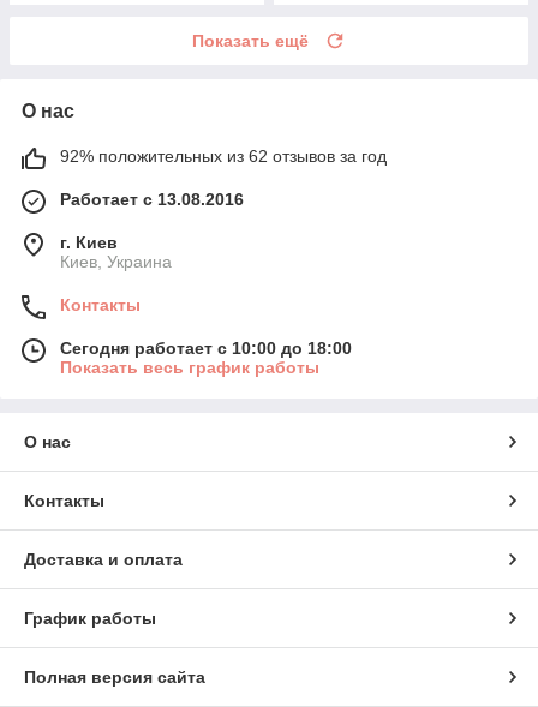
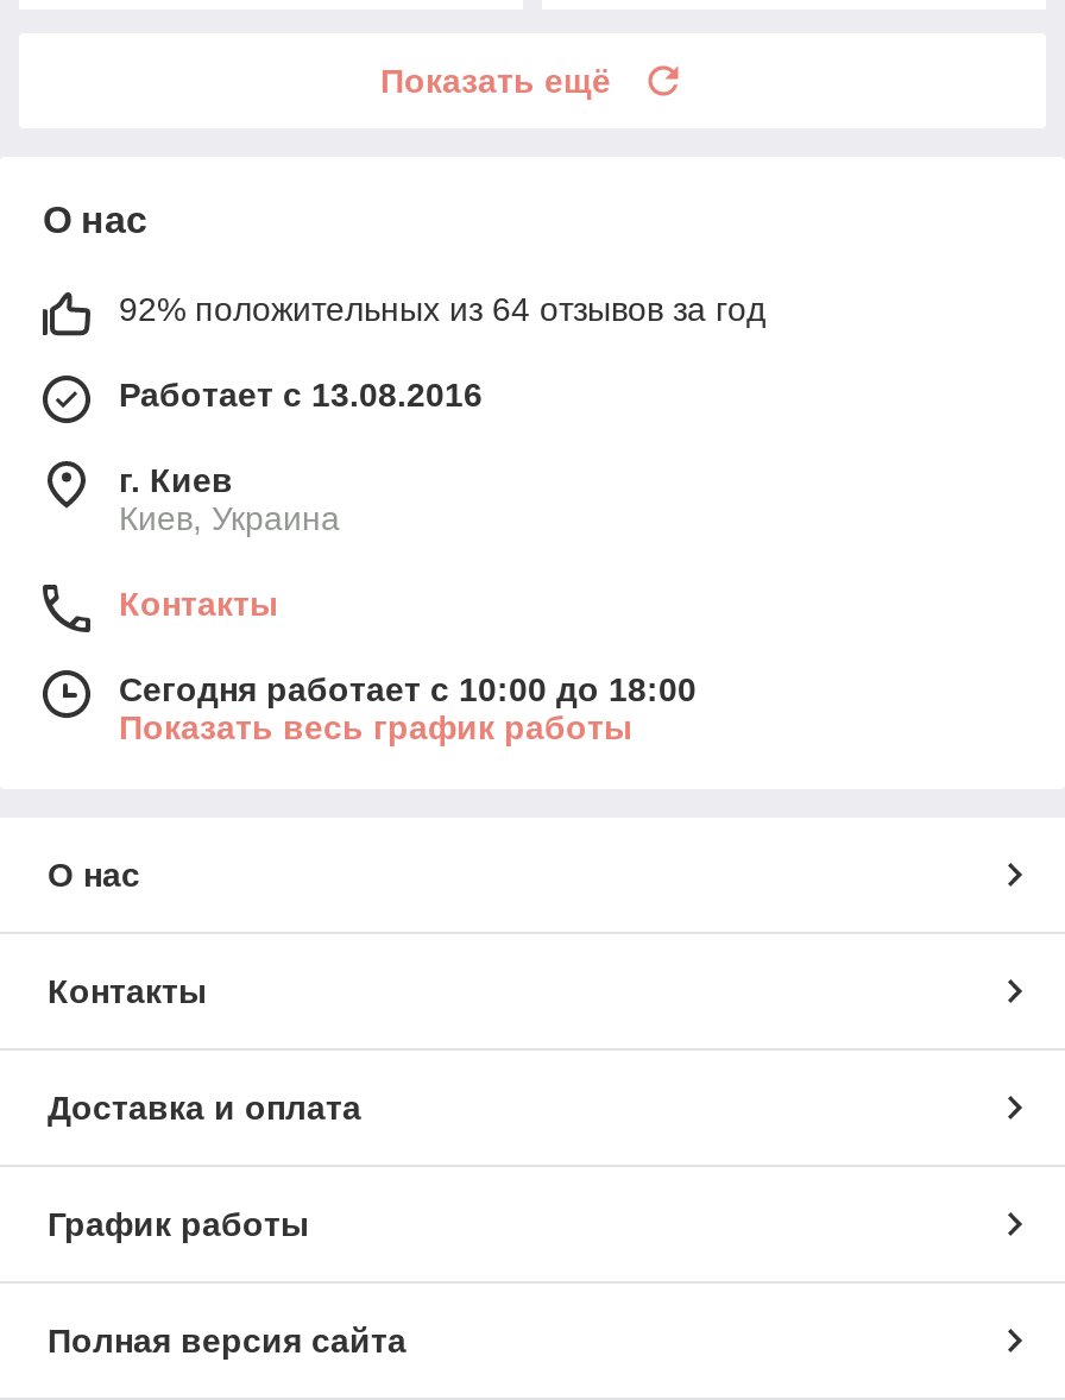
- 92% положительных из 62 отзывов за год
+ 92% положительных из 64 отзывов за год
